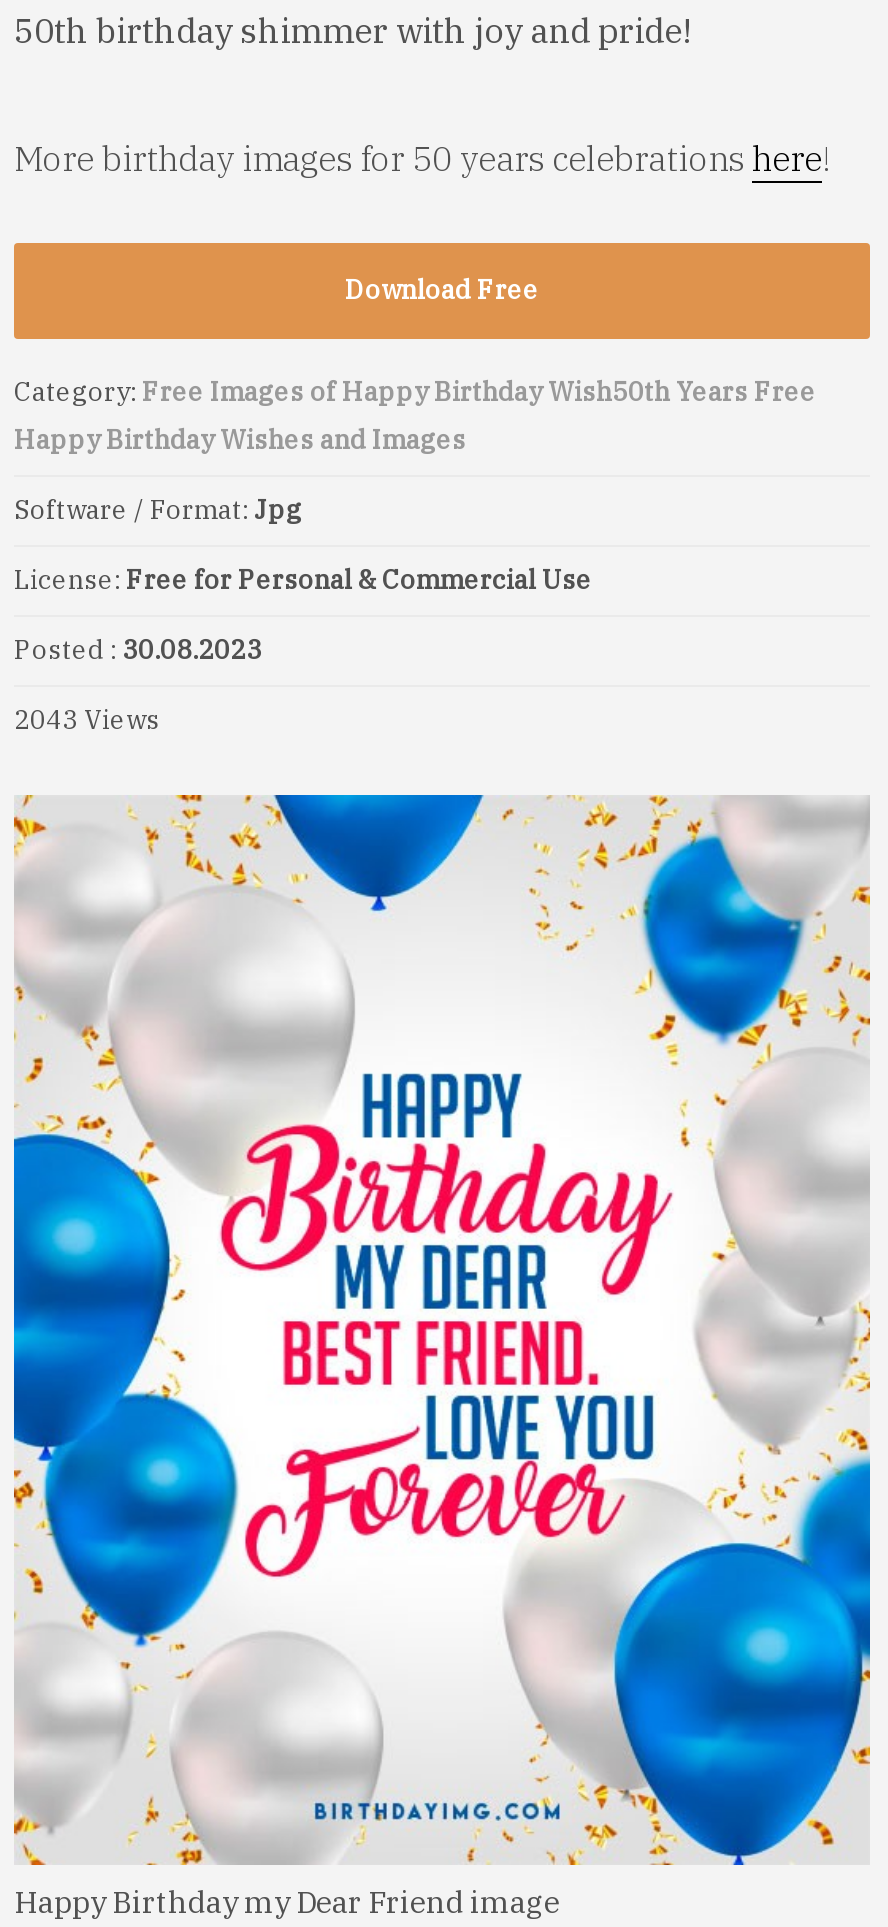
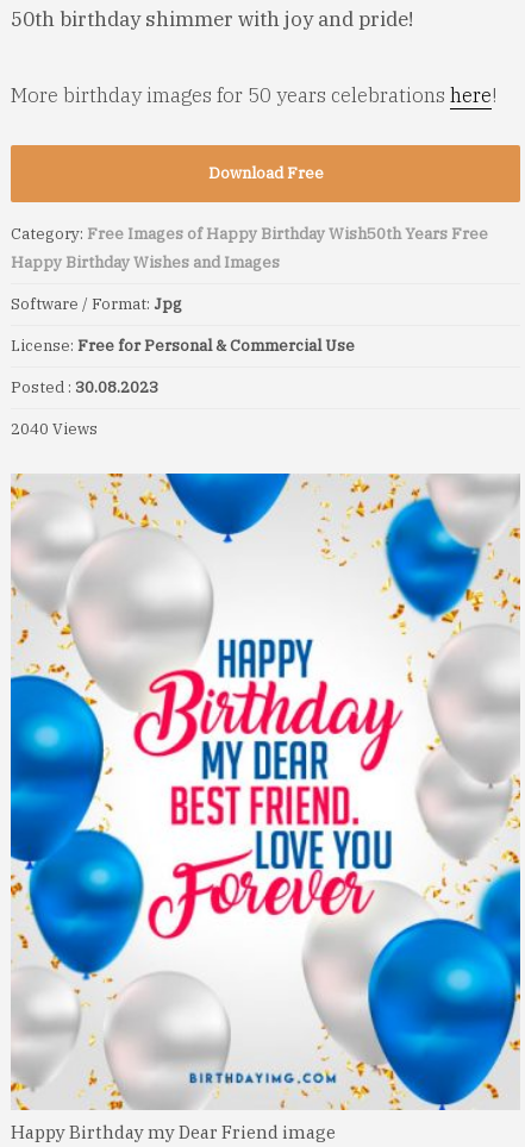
- 2043 Views
+ 2040 Views
